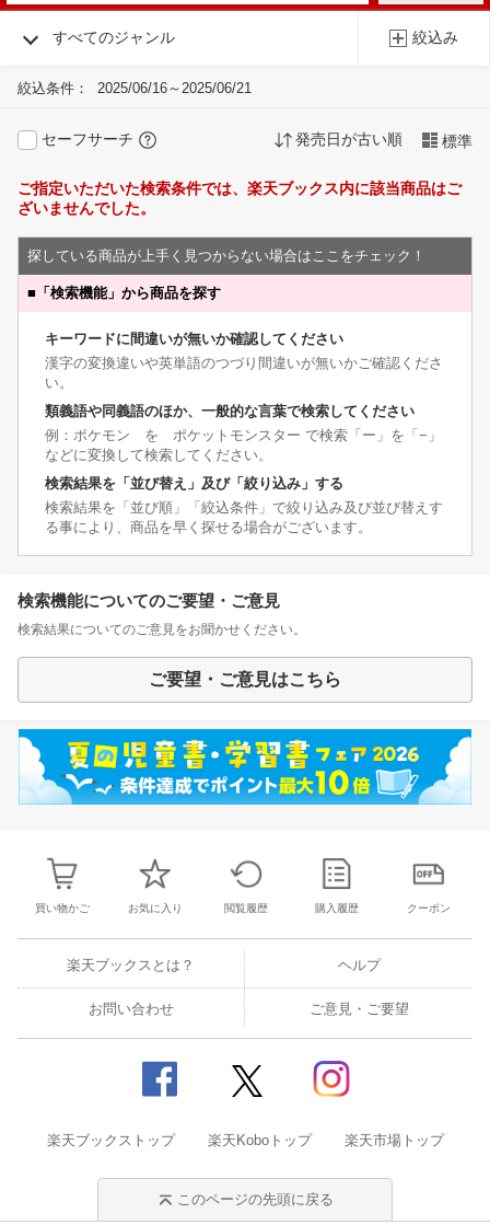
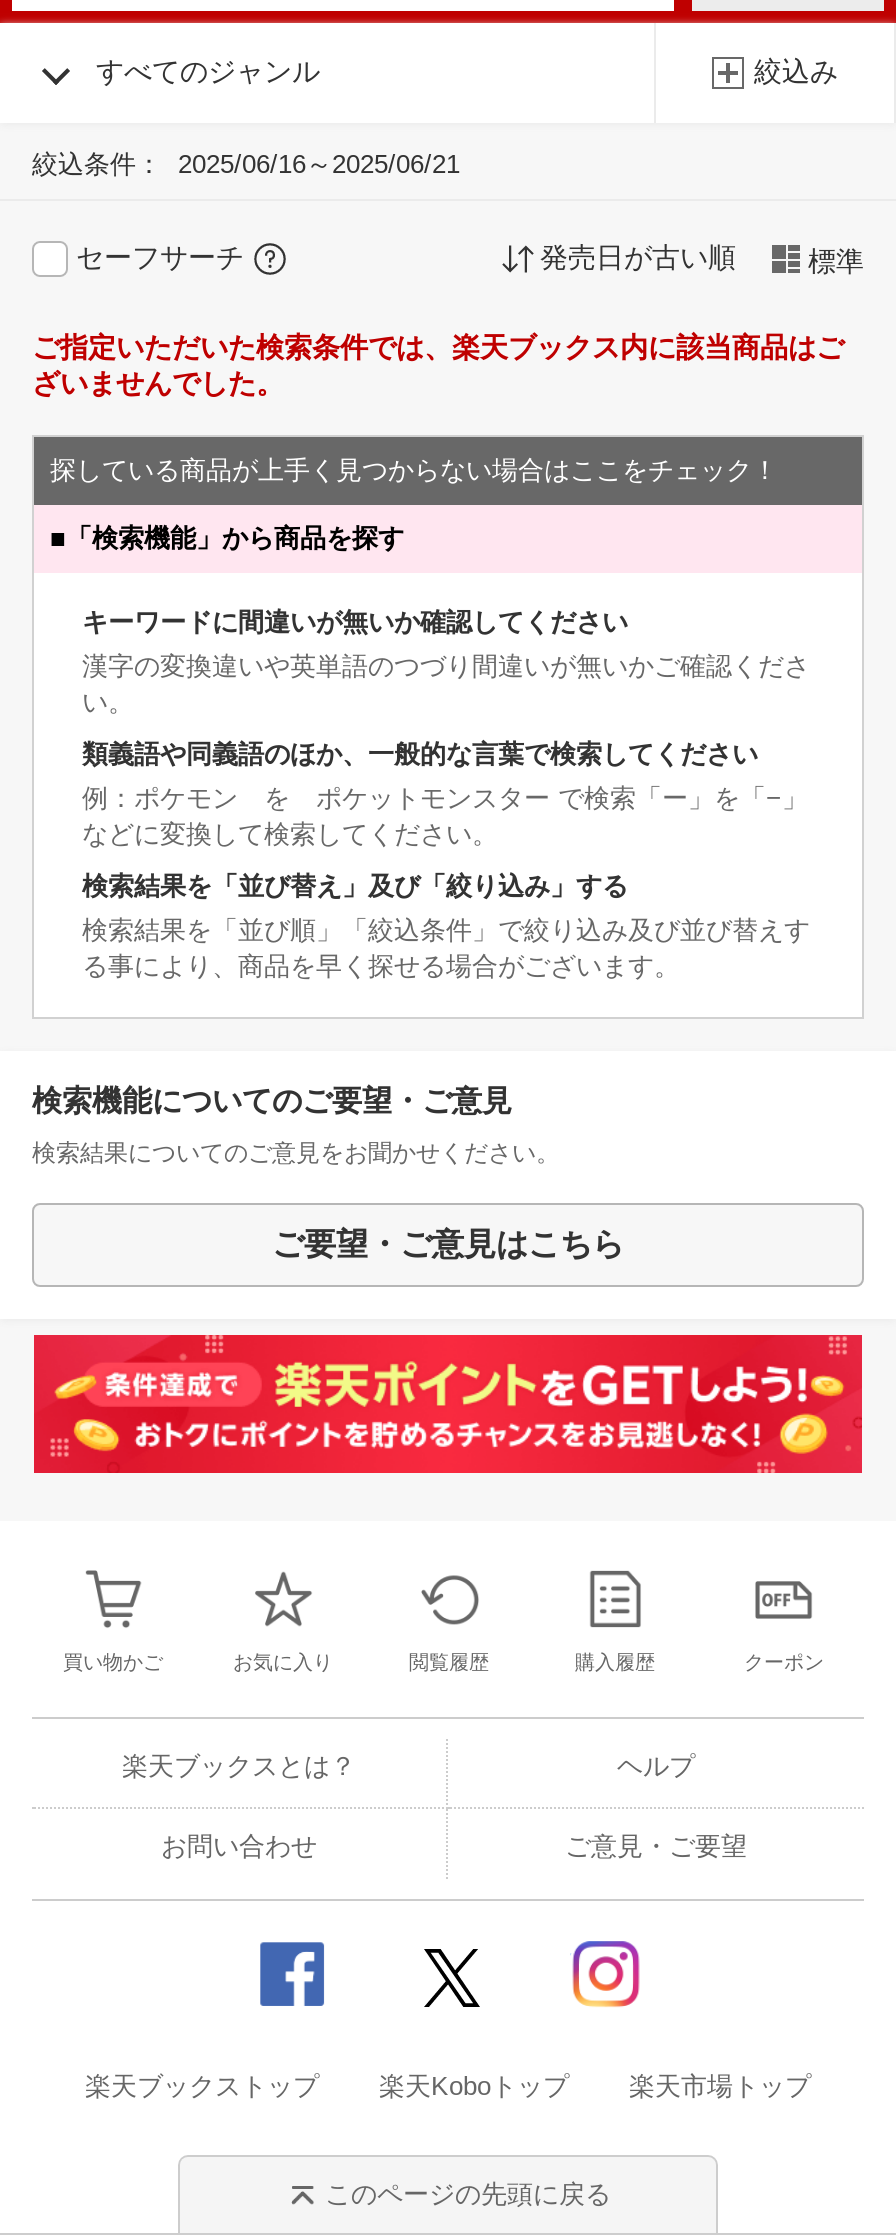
- [image]
+ [image]
